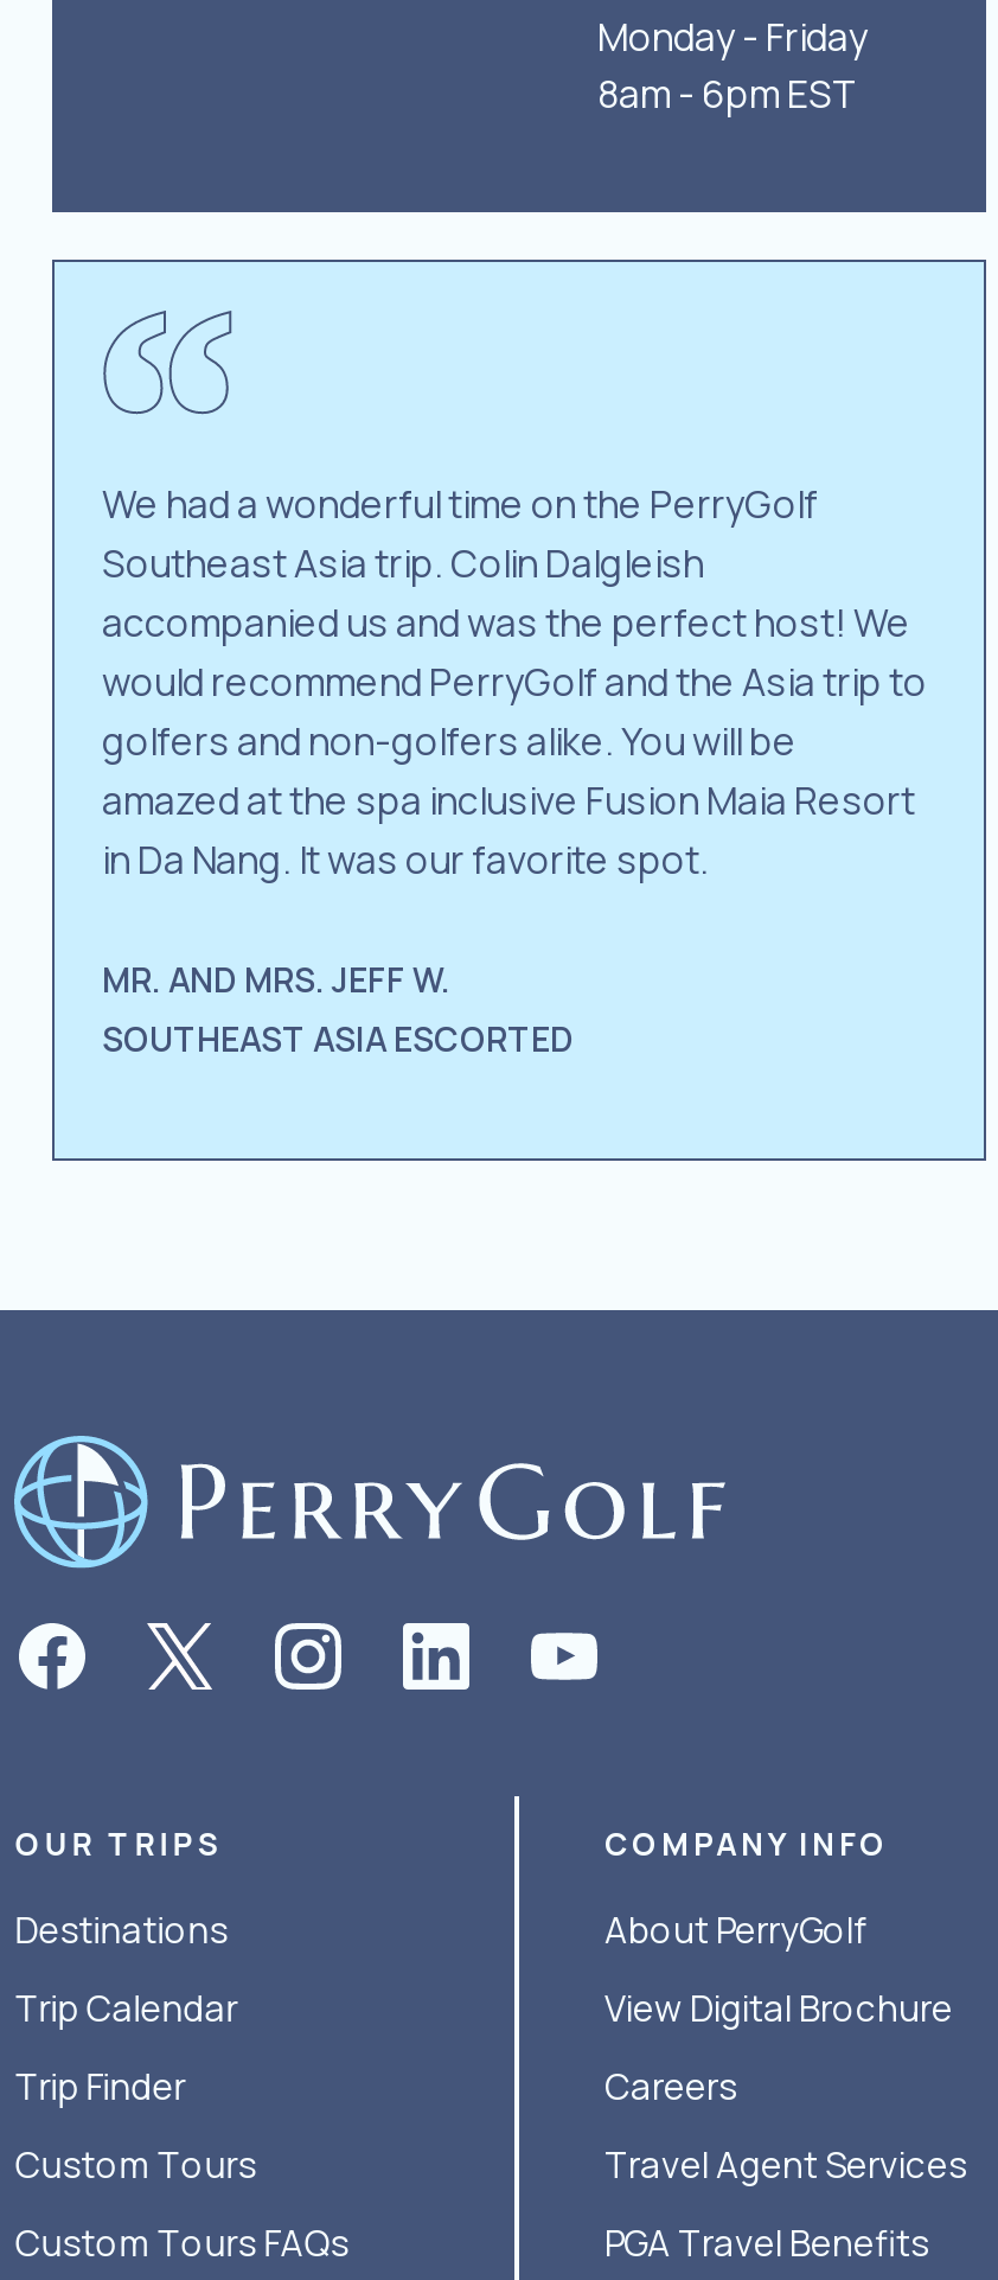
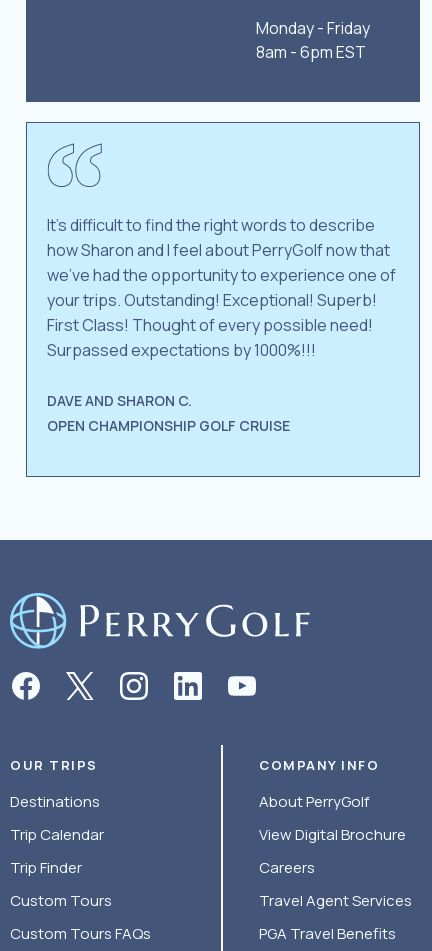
- We had a wonderful time on the PerryGolf
- Southeast Asia trip. Colin Dalgleish
- accompanied us and was the perfect host! We
- would recommend PerryGolf and the Asia trip to
- golfers and non-golfers alike. You will be
- amazed at the spa inclusive Fusion Maia Resort
- in Da Nang. It was our favorite spot.
+ It's difficult to find the right words to describe
+ how Sharon and I feel about PerryGolf now that
+ we’ve had the opportunity to experience one of
+ your trips. Outstanding! Exceptional! Superb!
+ First Class! Thought of every possible need!
+ Surpassed expectations by 1000%!!!

- MR. AND MRS. JEFF W.
- SOUTHEAST ASIA ESCORTED
+ DAVE AND SHARON C.
+ OPEN CHAMPIONSHIP GOLF CRUISE
